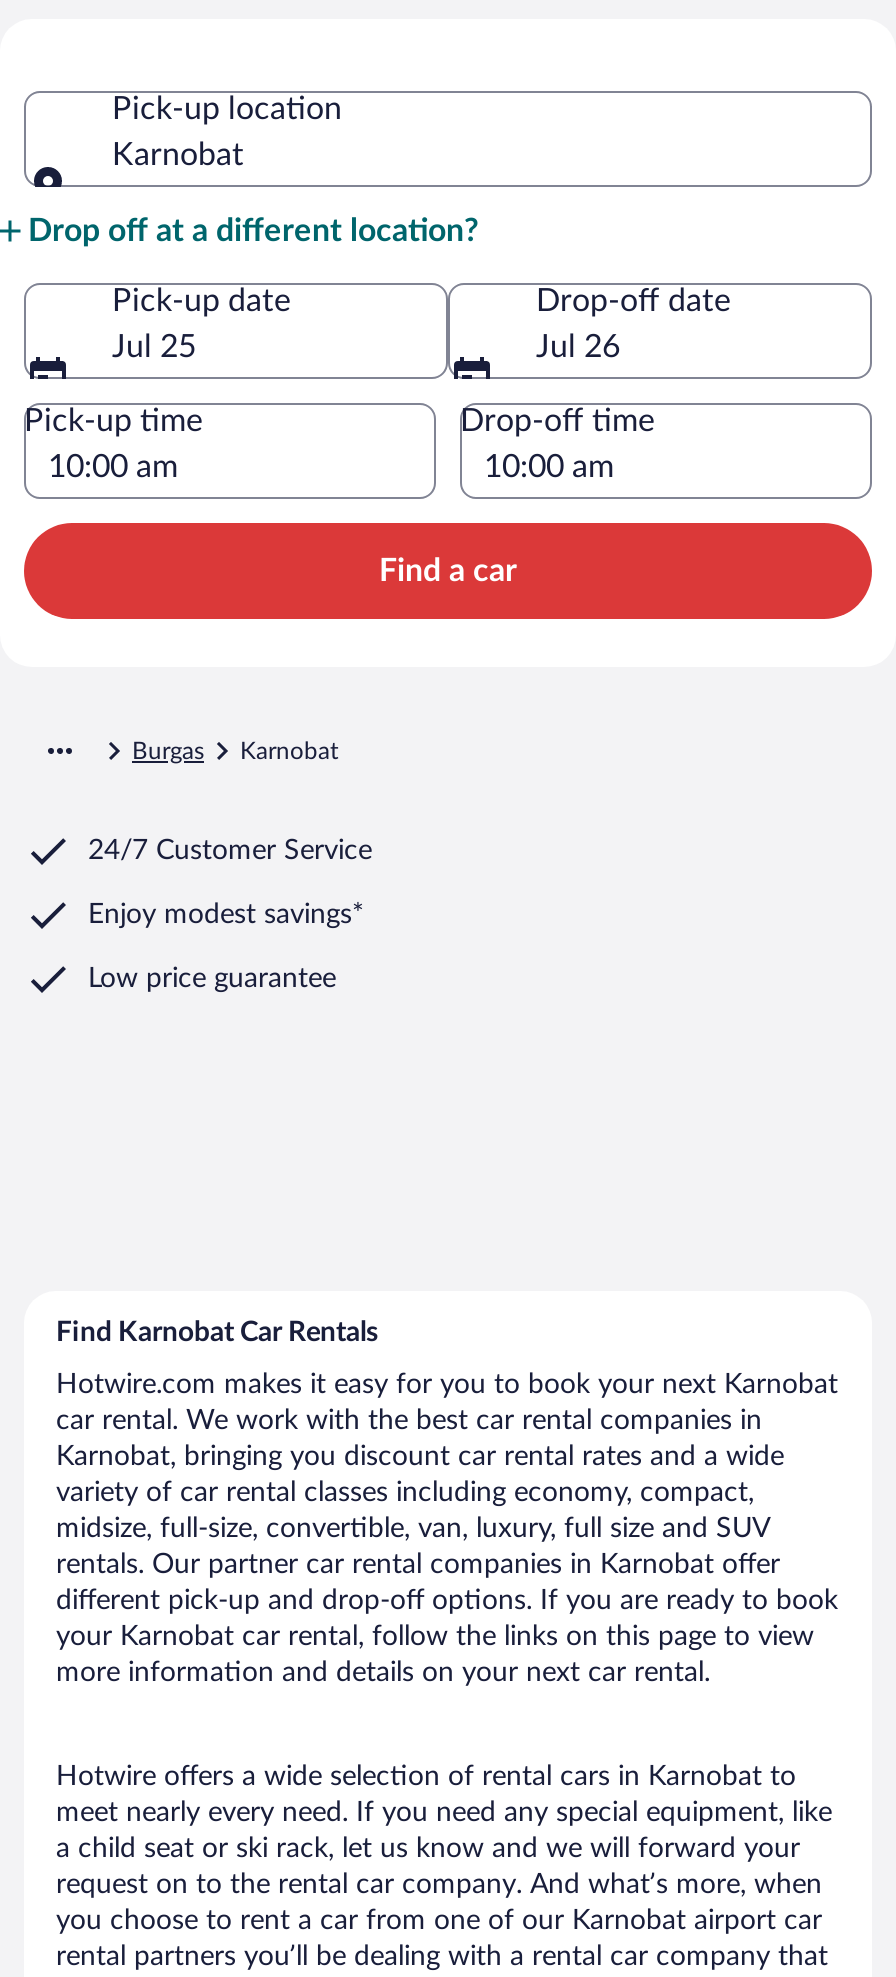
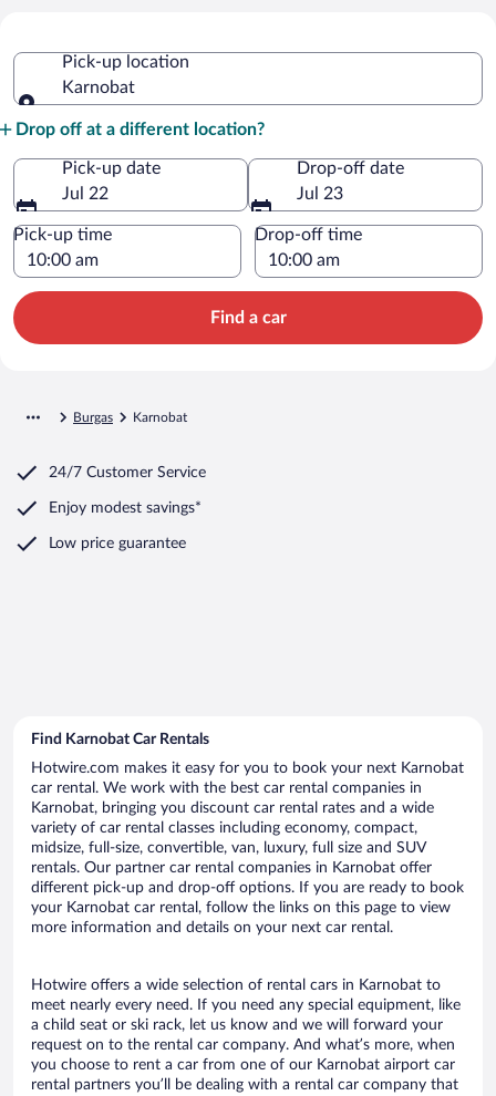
- Jul 25
+ Jul 22

- Jul 26
+ Jul 23
